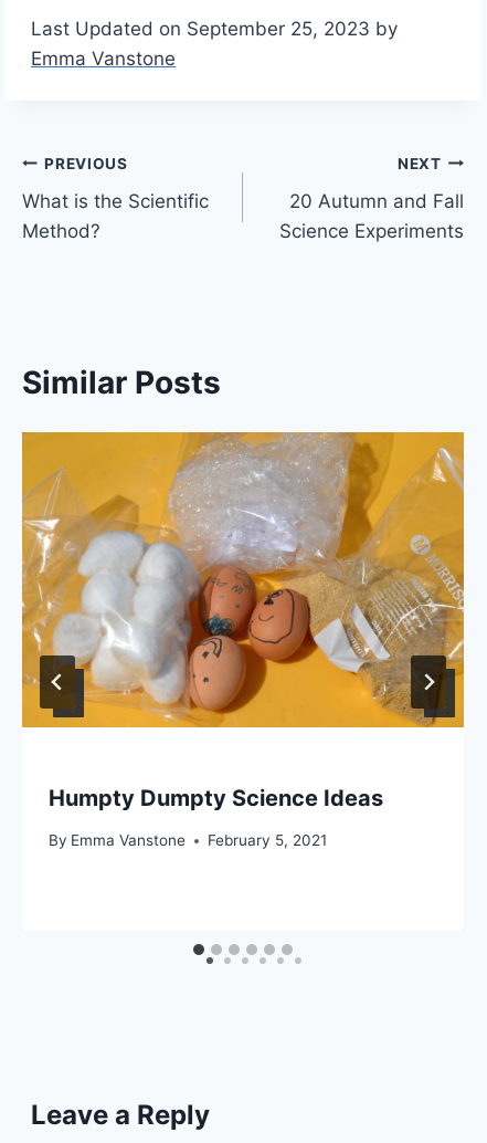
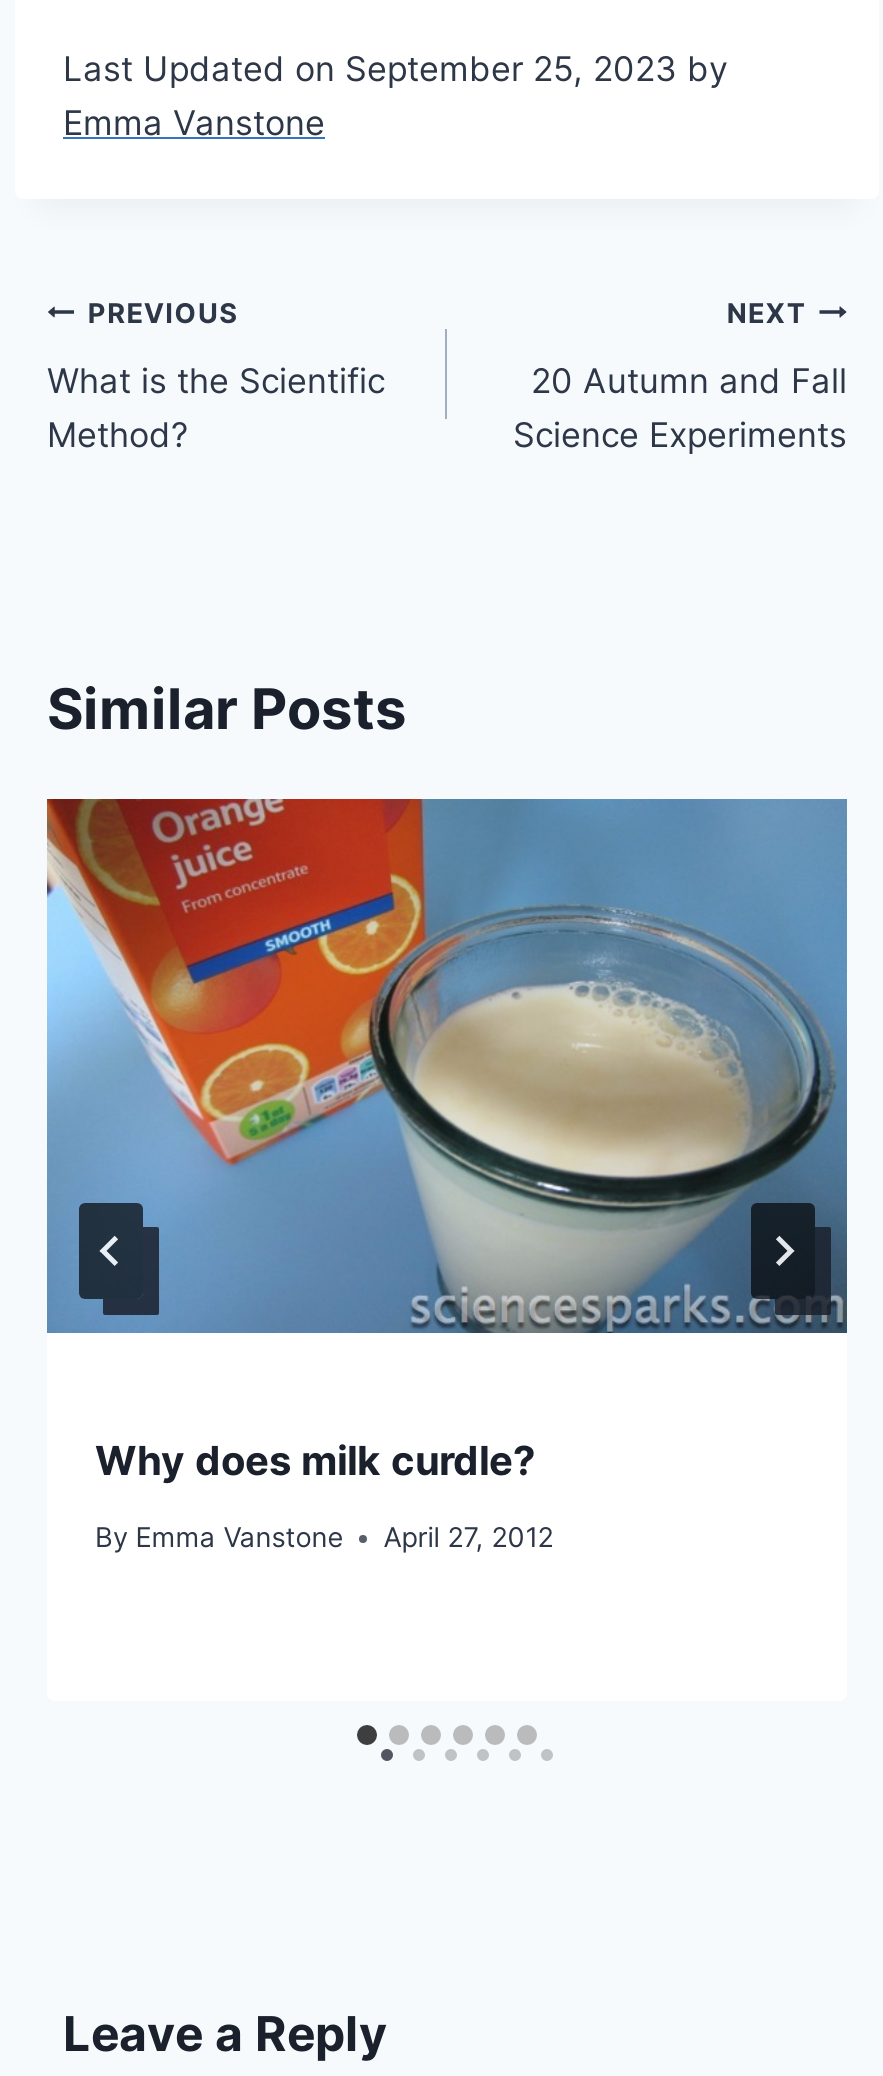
- [image]
+ [image]

- Humpty Dumpty Science Ideas
+ Why does milk curdle?

- By Emma Vanstone February 5, 2021
+ By Emma Vanstone April 27, 2012
